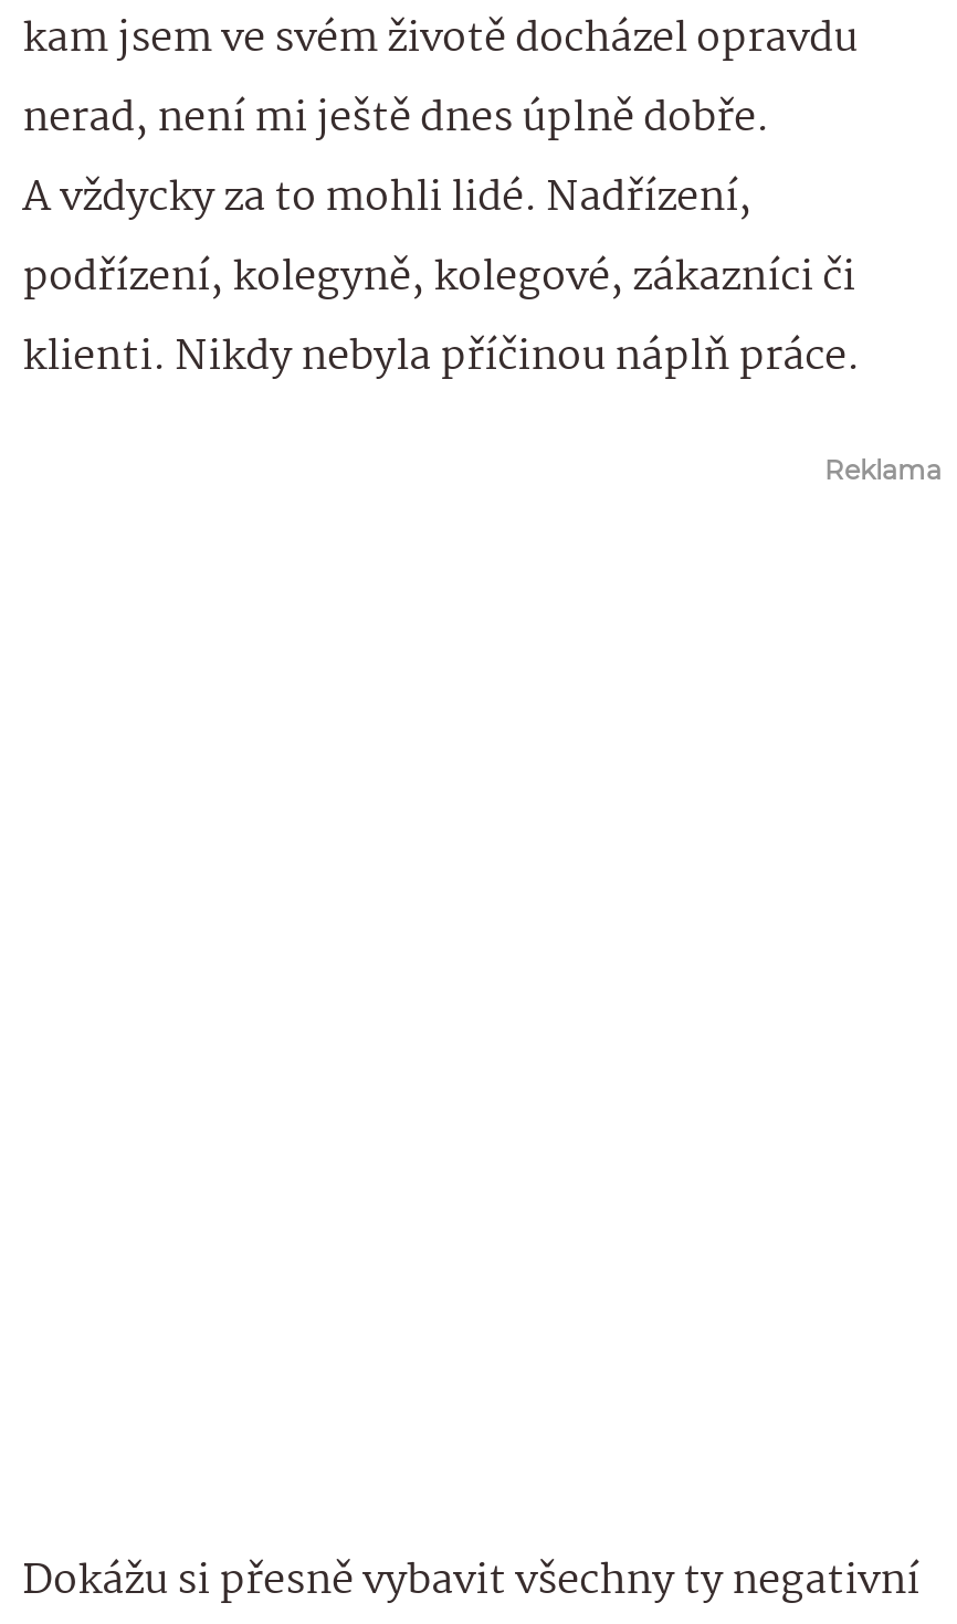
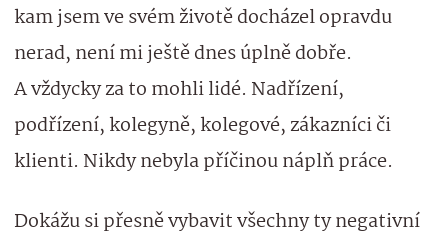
- Reklama
